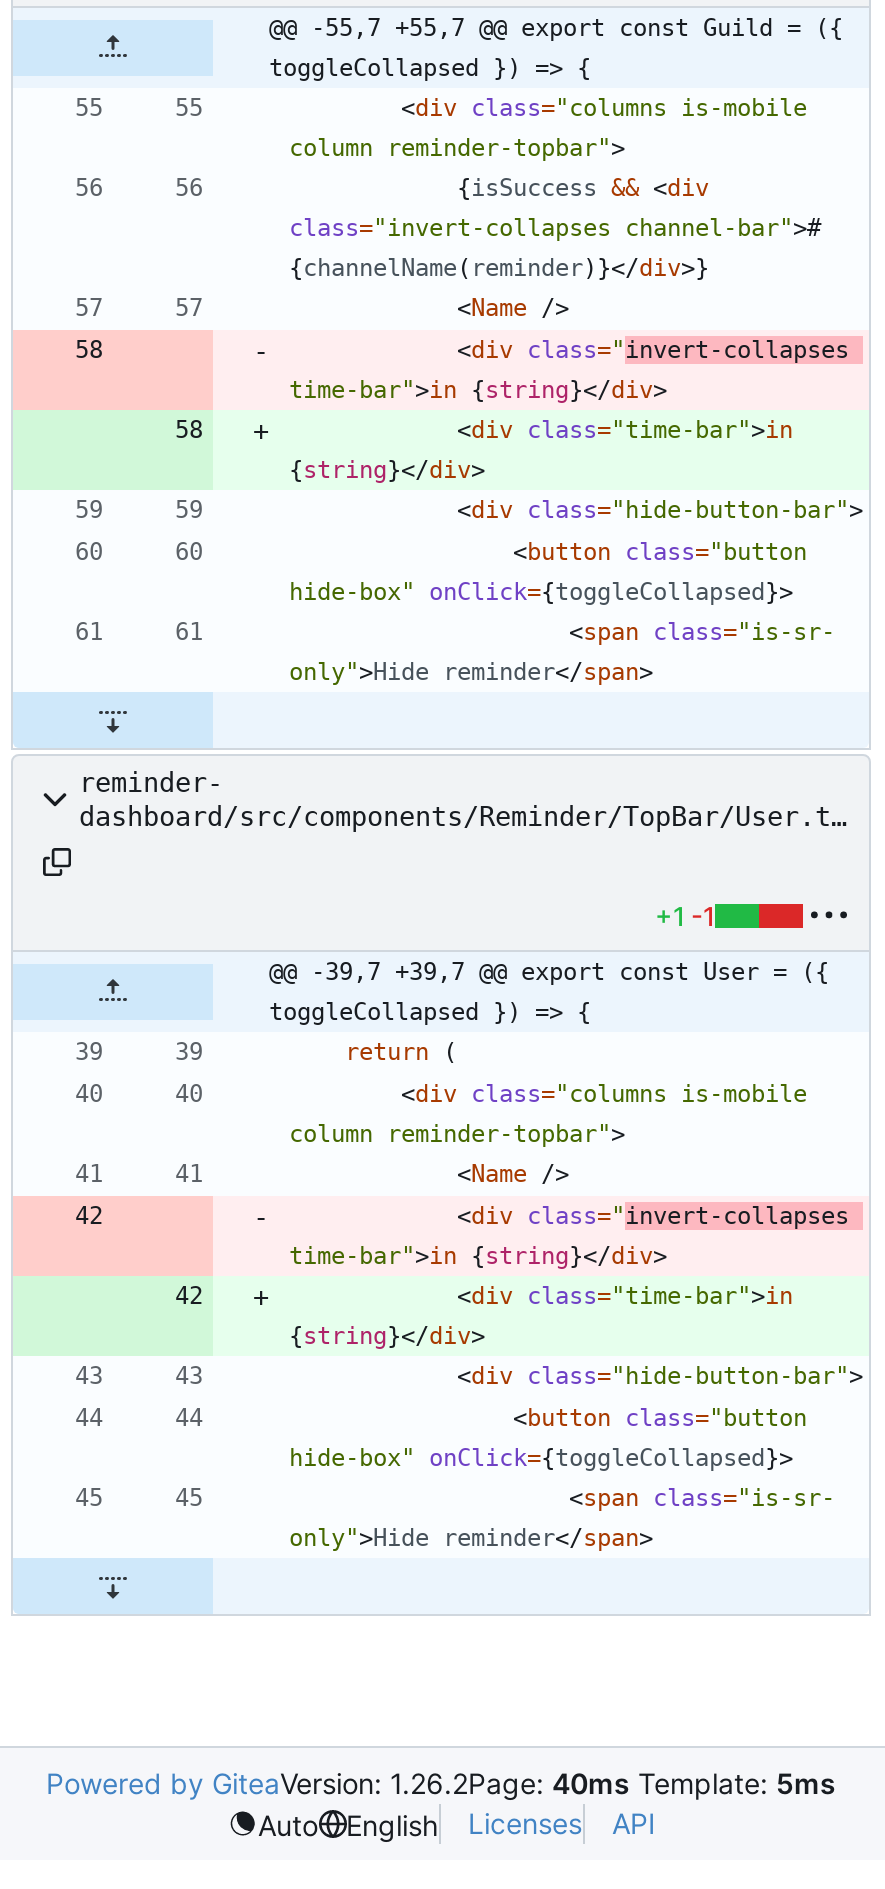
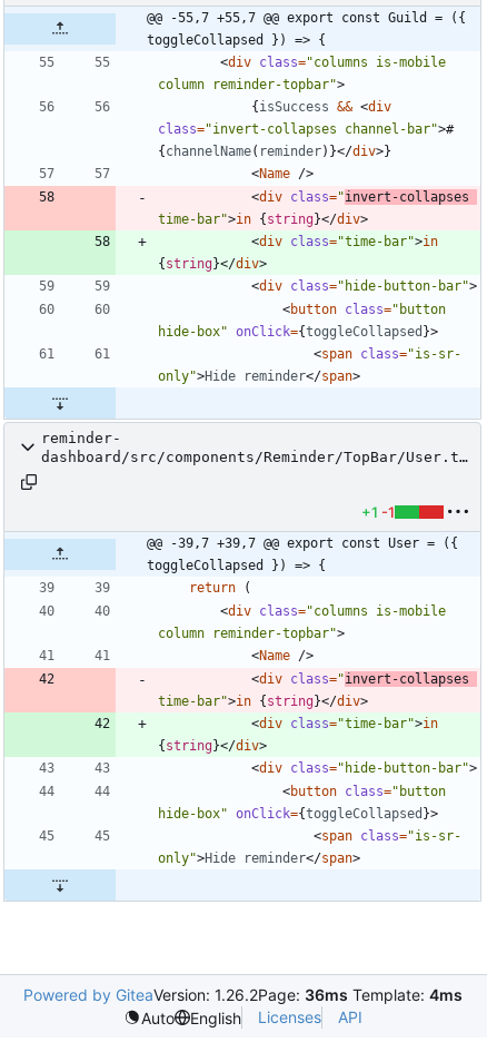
- Powered by GiteaVersion: 1.26.2Page: 40ms Template: 5ms
+ Powered by GiteaVersion: 1.26.2Page: 36ms Template: 4ms
